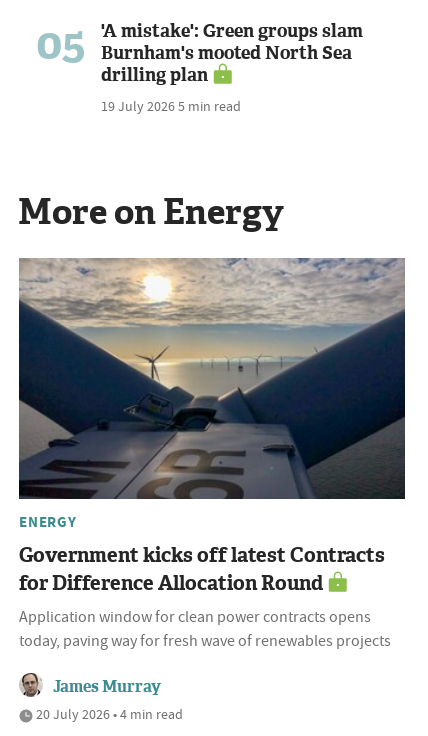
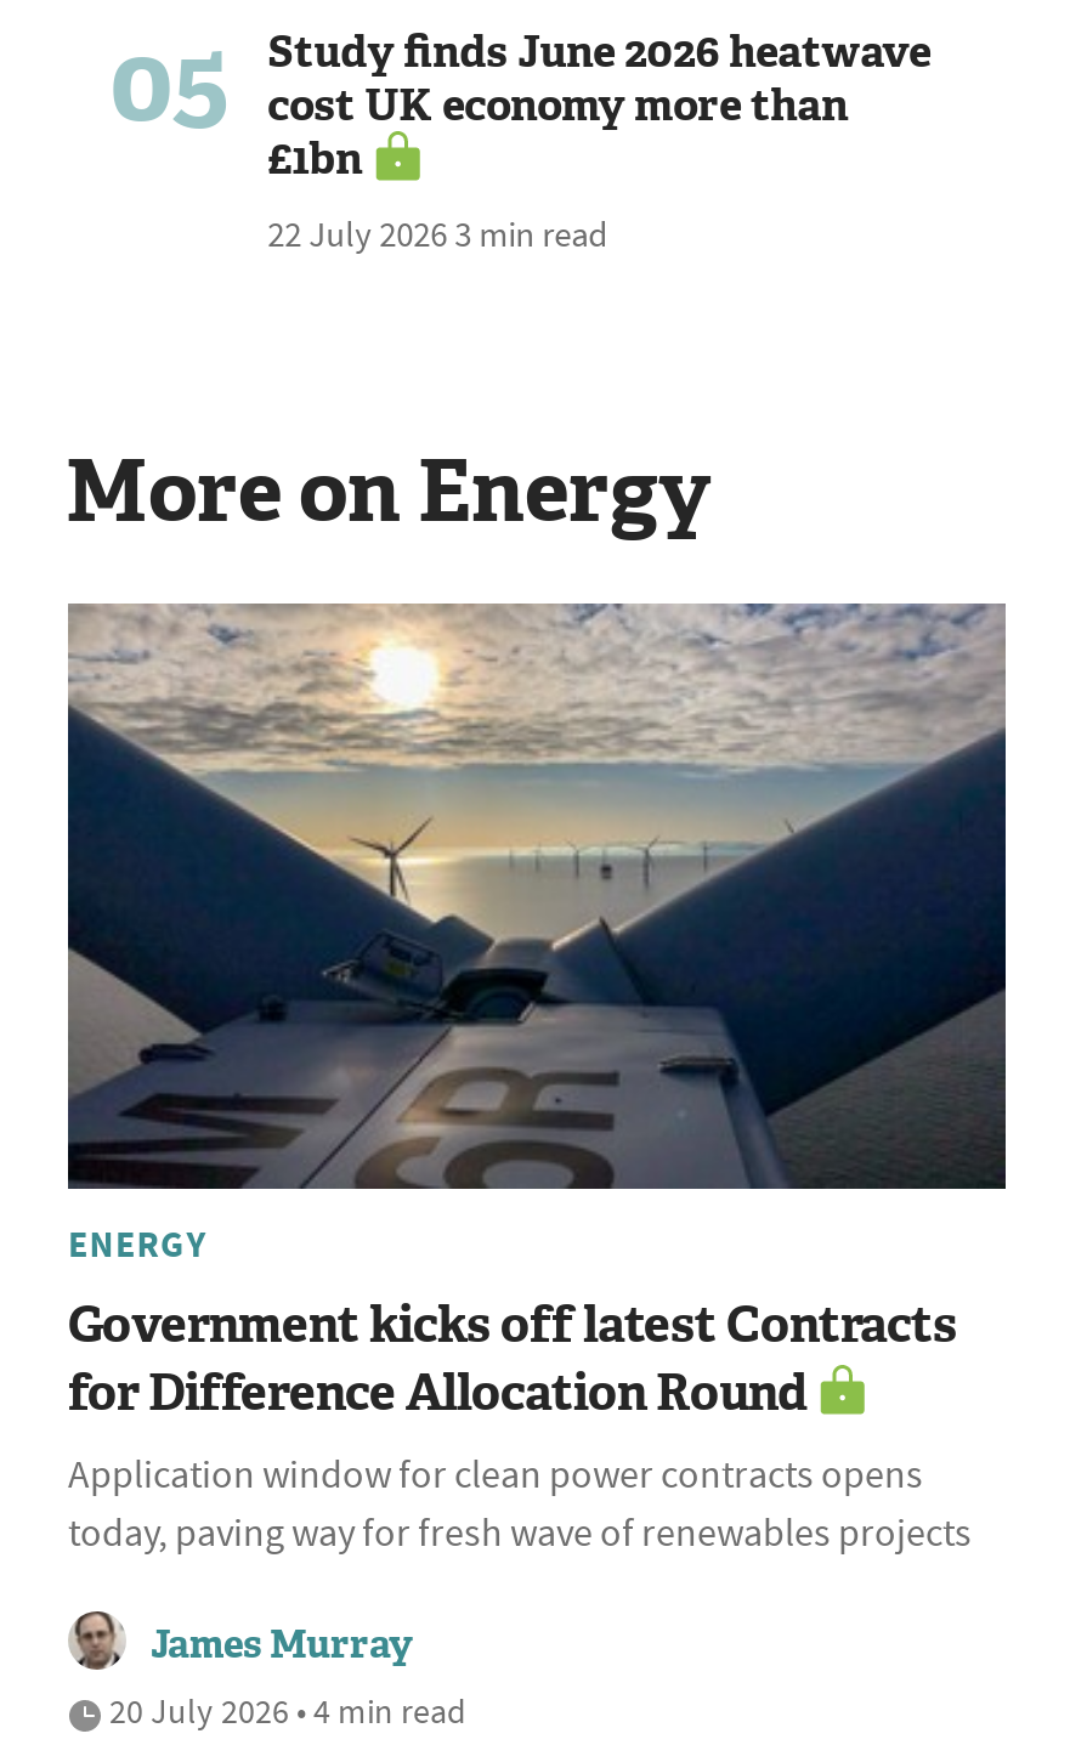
- 'A mistake': Green groups slam
- Burnham's mooted North Sea
- drilling plan
- 19 July 2026 5 min read
+ Study finds June 2026 heatwave
+ cost UK economy more than
+ £1bn
+ 22 July 2026 3 min read
